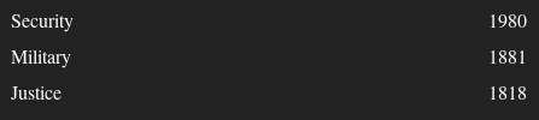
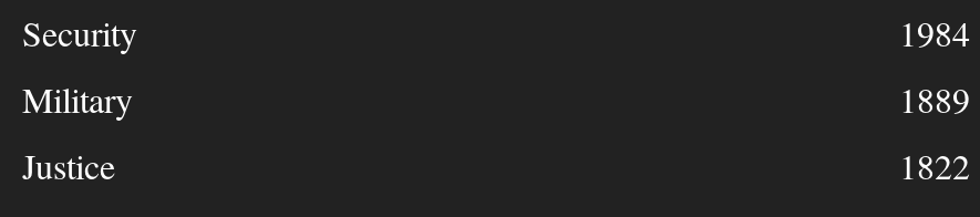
- 1980
+ 1984

- 1881
+ 1889

- 1818
+ 1822
